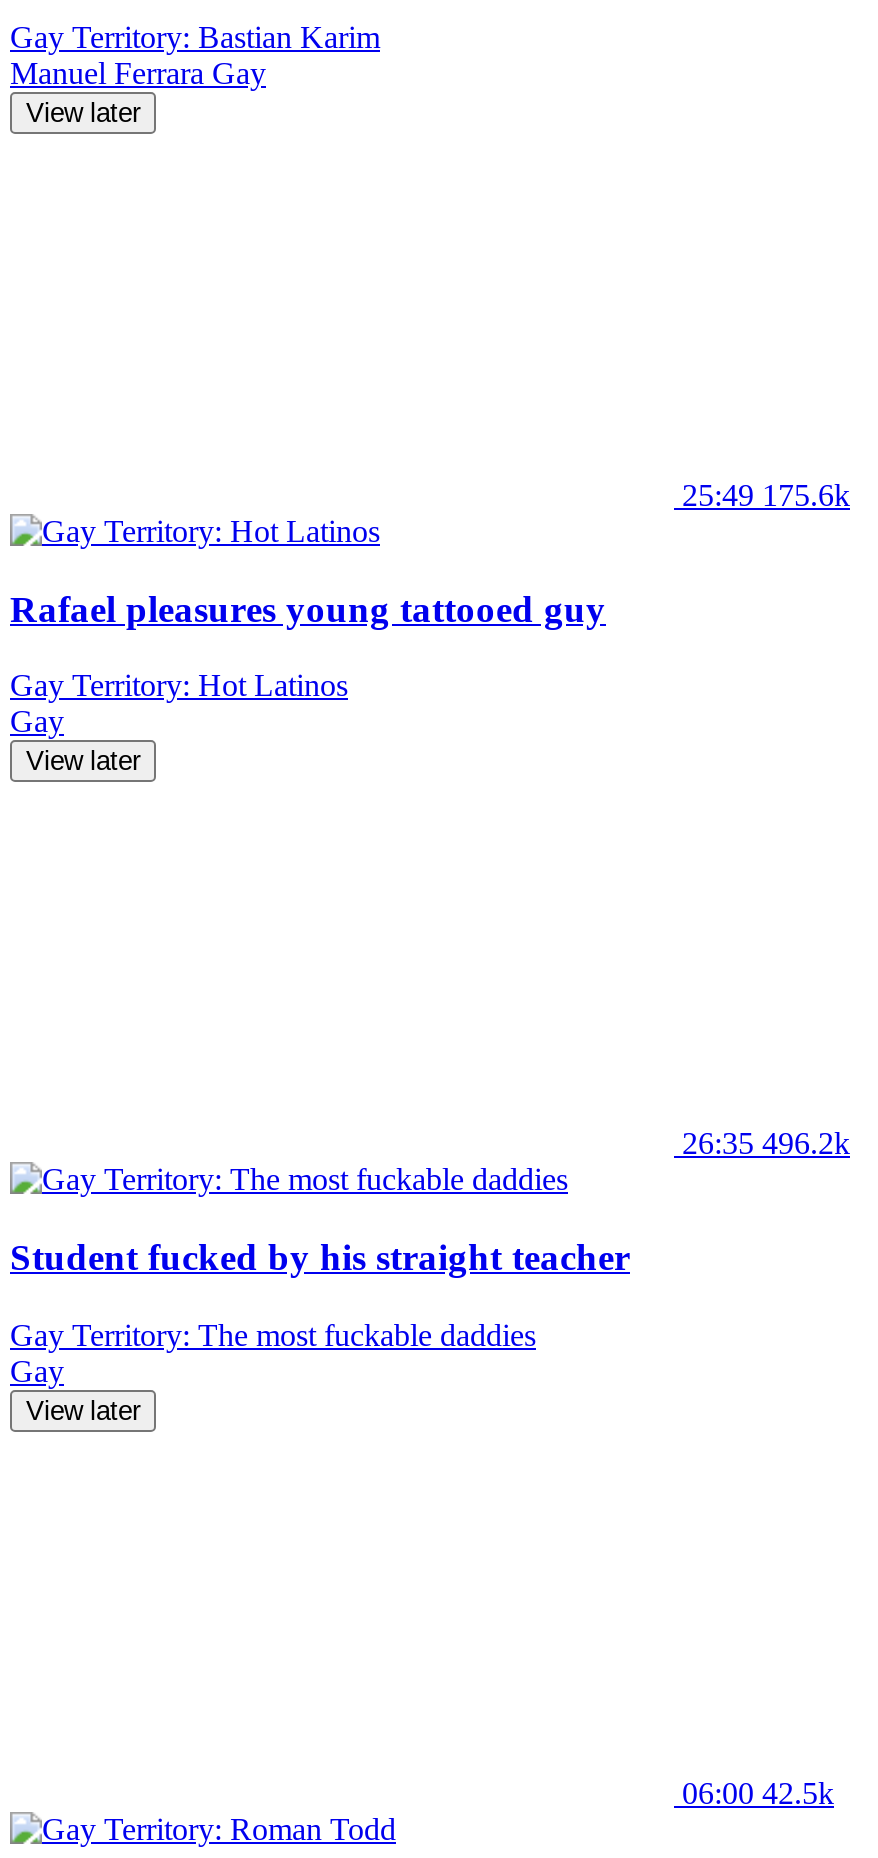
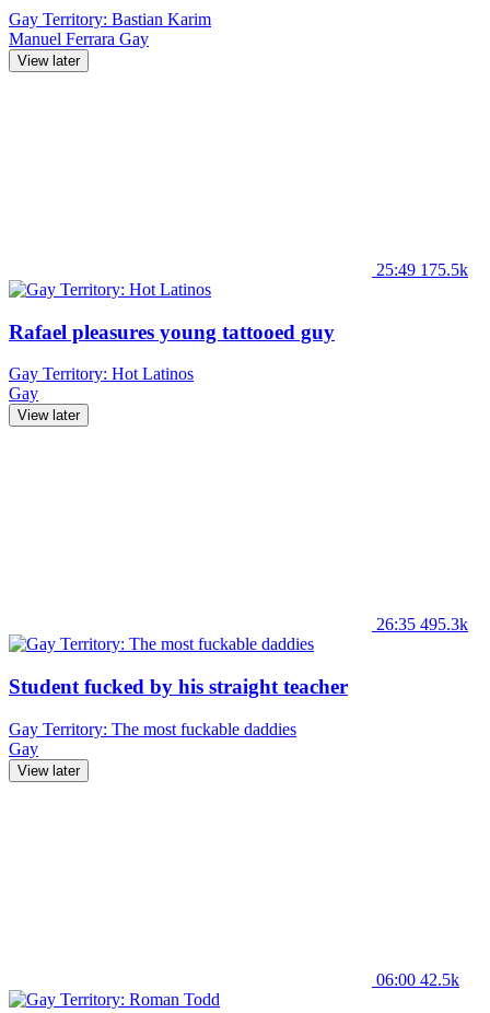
- 25:49 175.6k
+ 25:49 175.5k

- 26:35 496.2k
+ 26:35 495.3k
